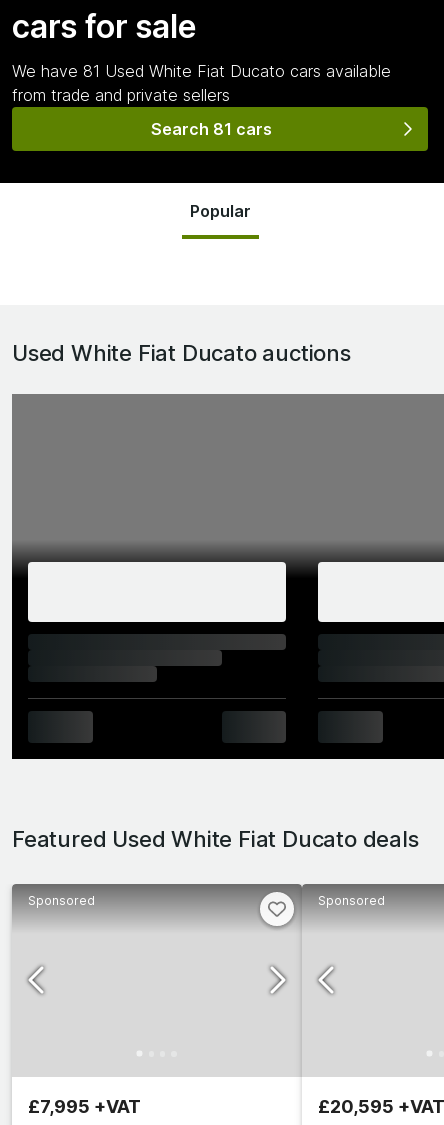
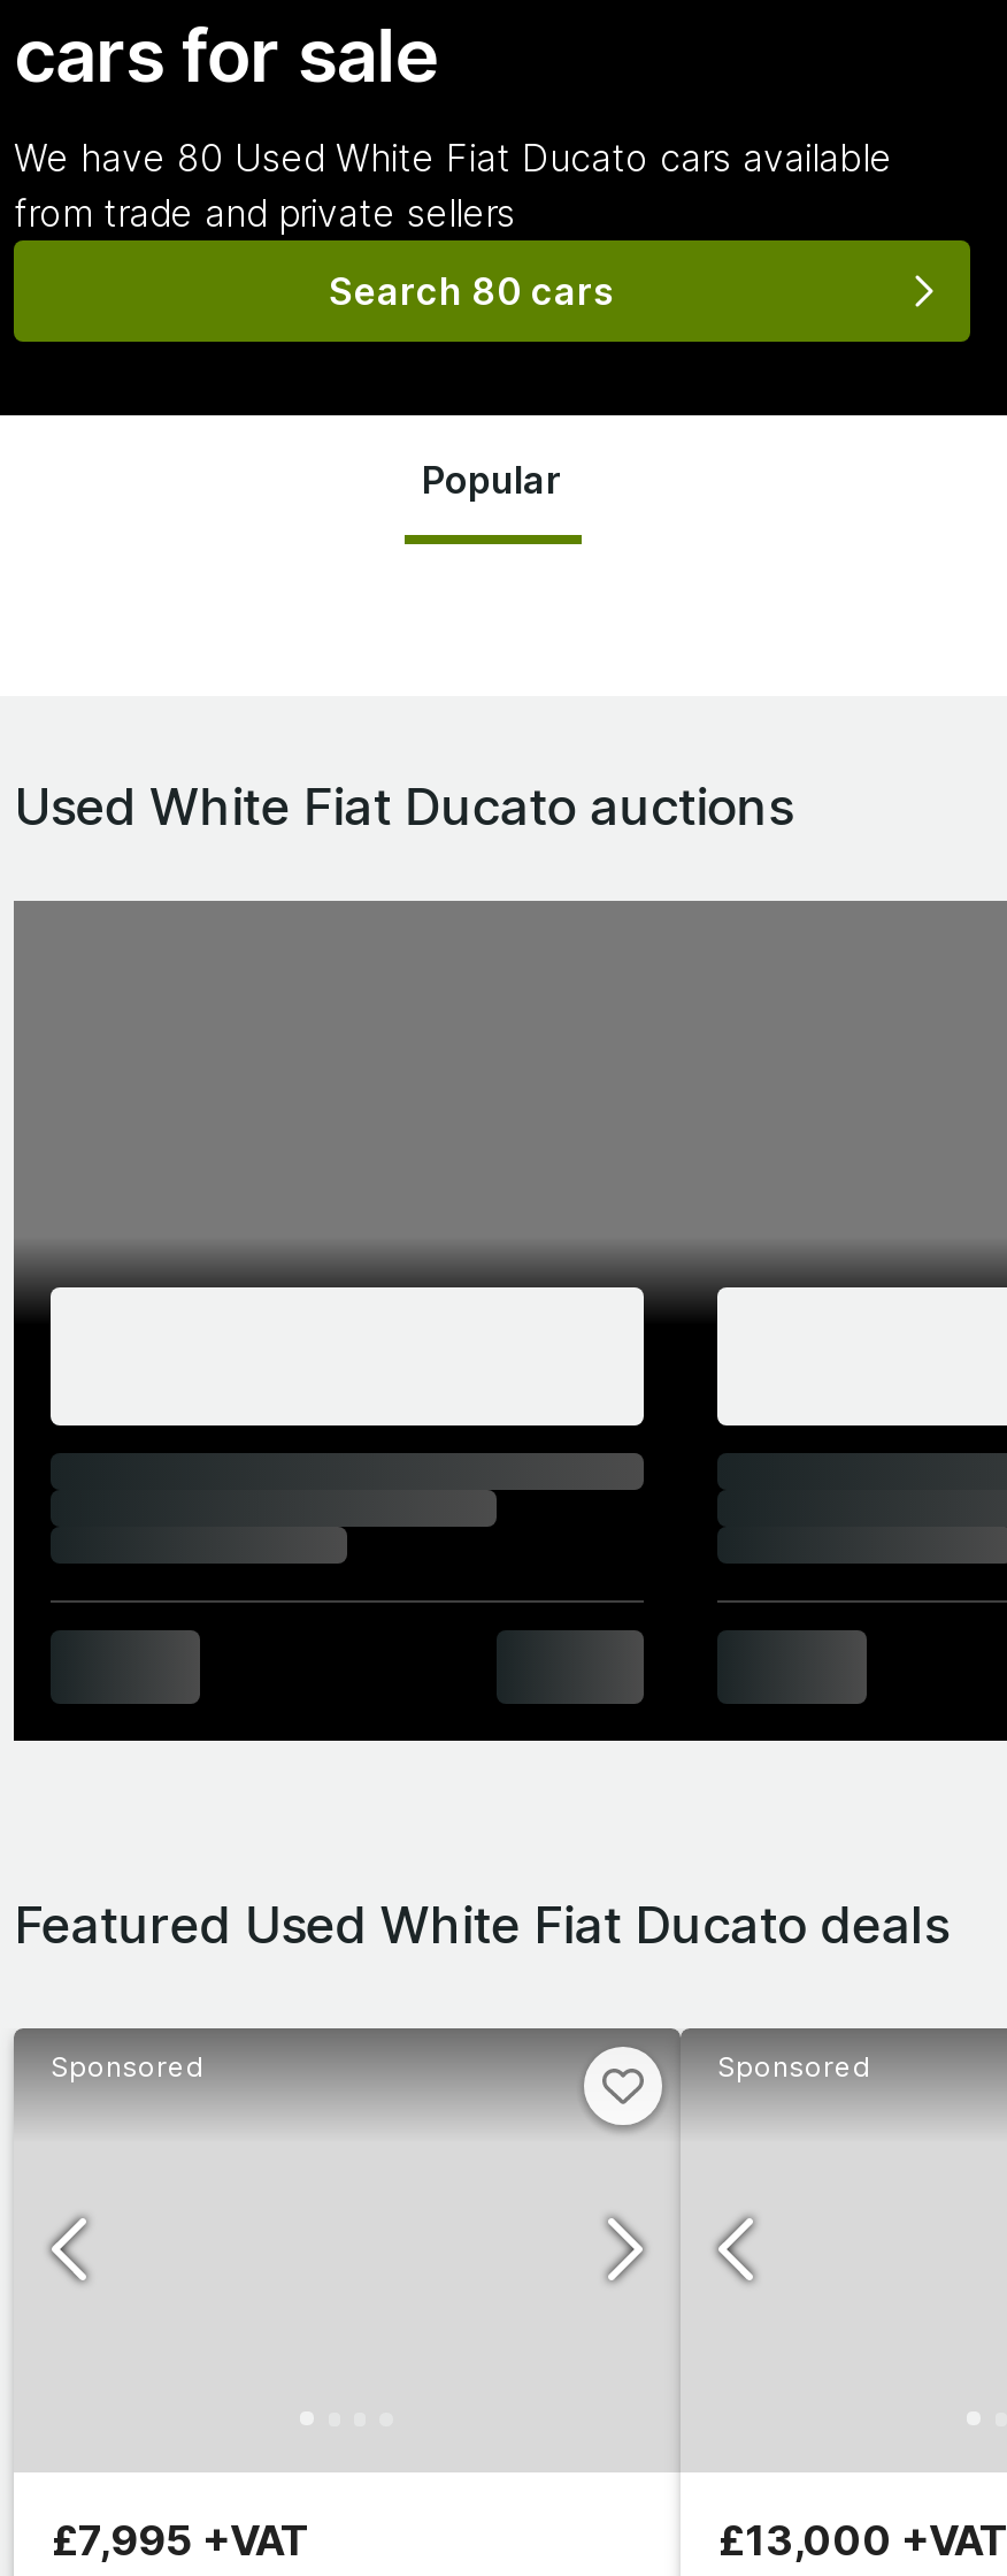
- We have 81 Used White Fiat Ducato cars available
+ We have 80 Used White Fiat Ducato cars available

- Search 81 cars
+ Search 80 cars

- £20,595 +VAT
+ £13,000 +VAT
